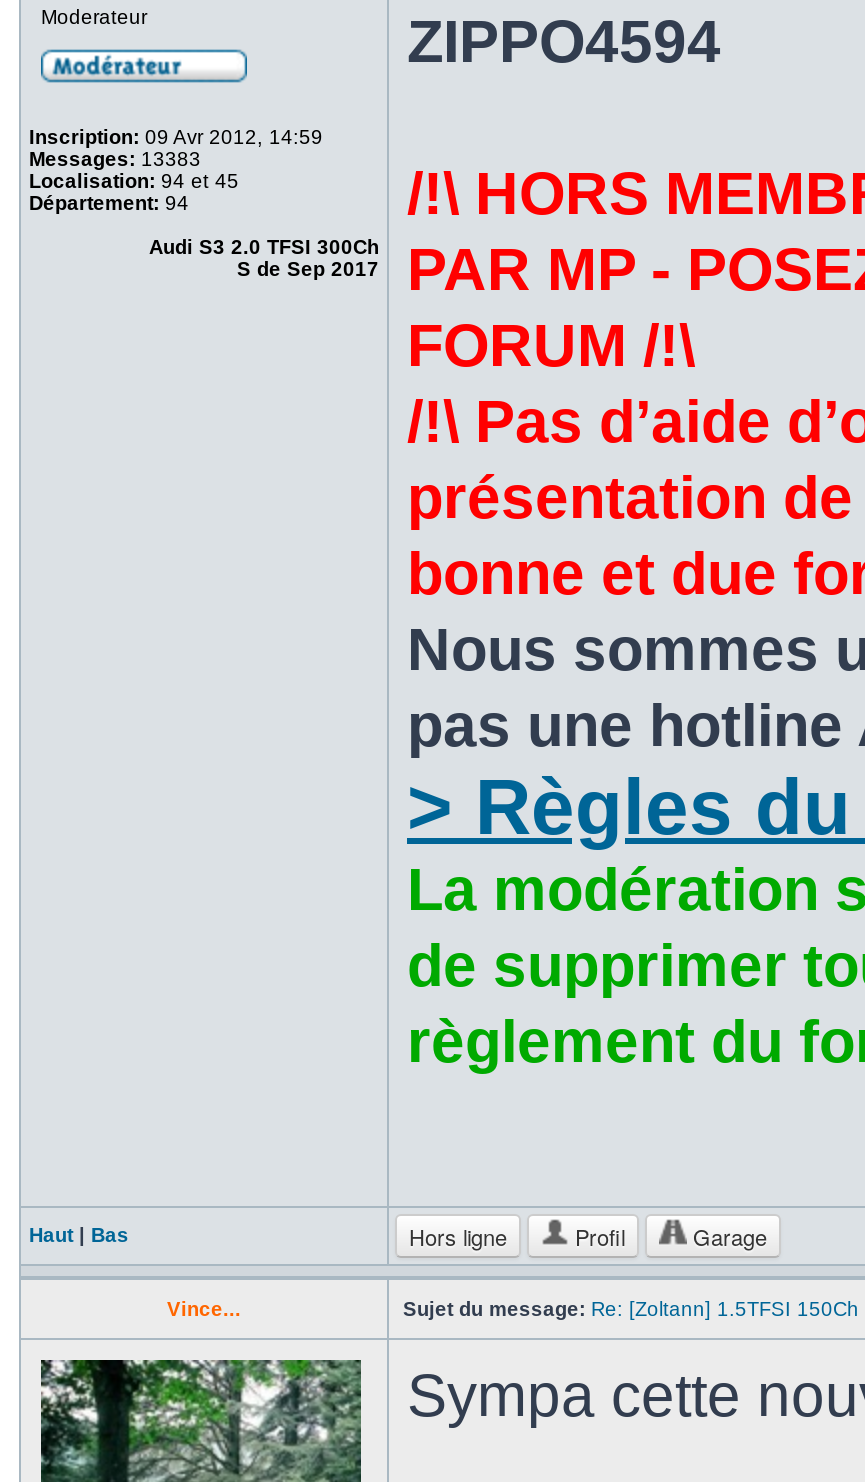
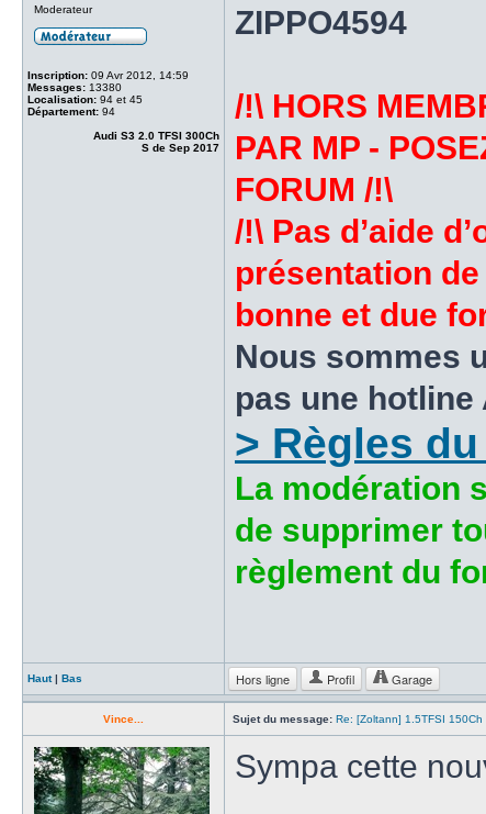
- Messages: 13383
+ Messages: 13380
